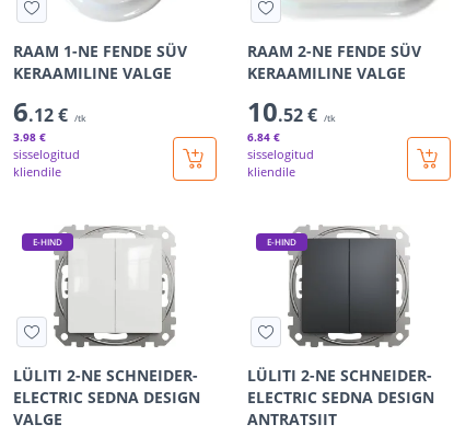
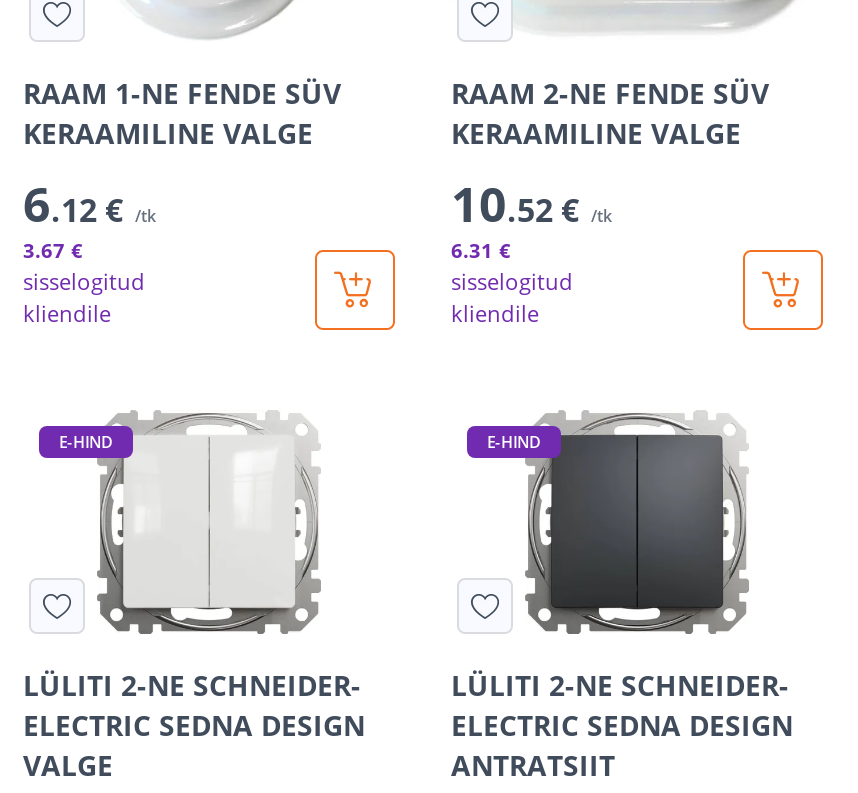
- 3.98 €
+ 3.67 €

- 6.84 €
+ 6.31 €
